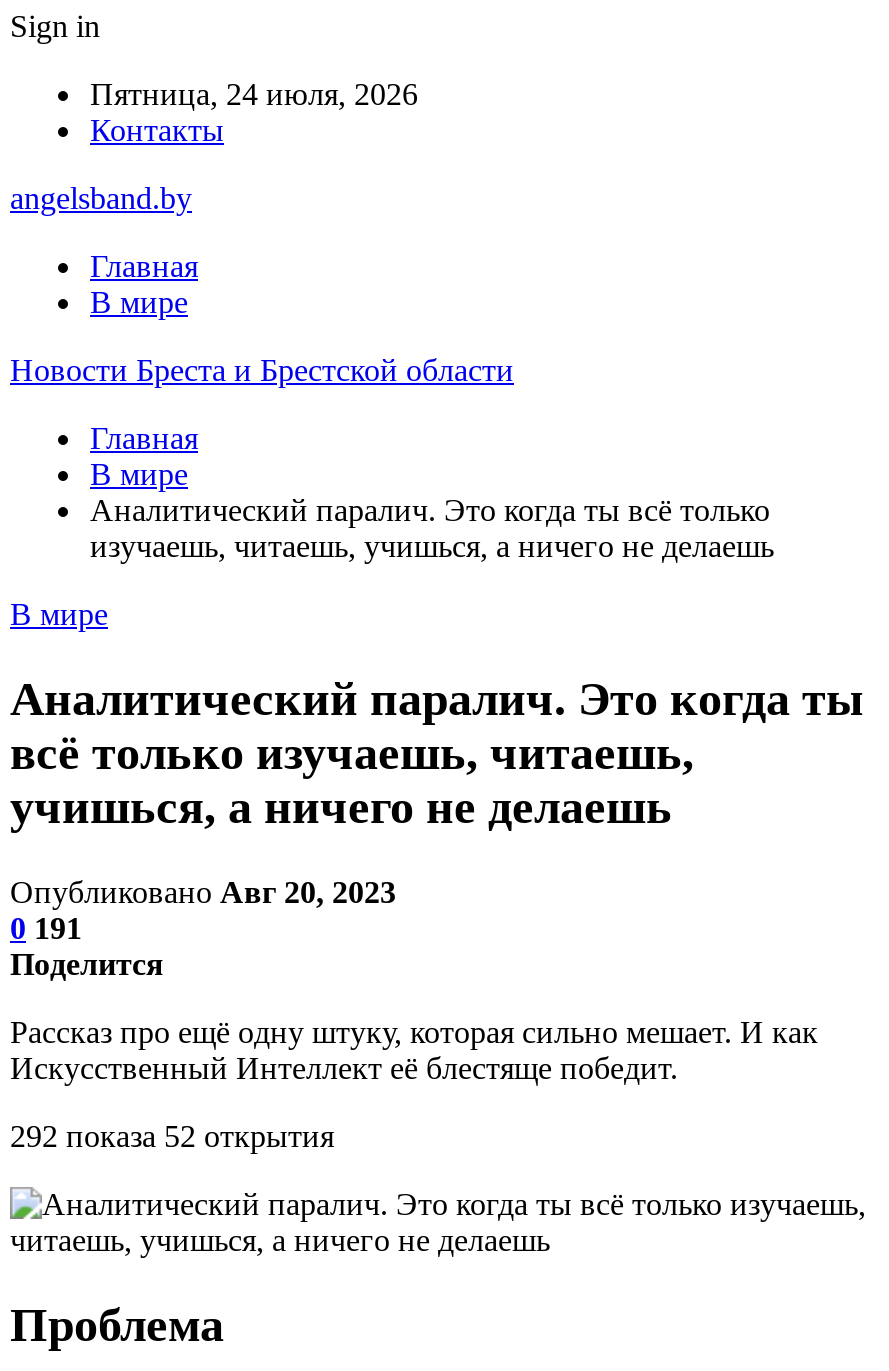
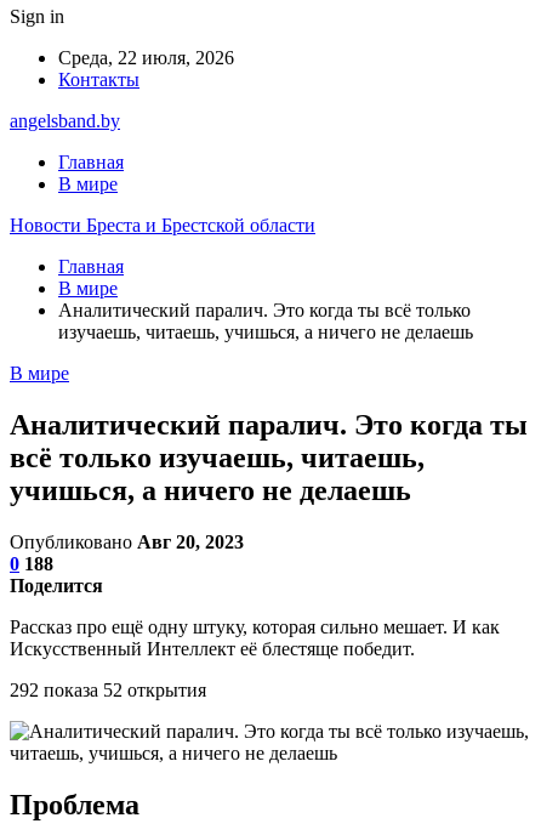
- Пятница, 24 июля, 2026
+ Среда, 22 июля, 2026

- 0 191
+ 0 188
